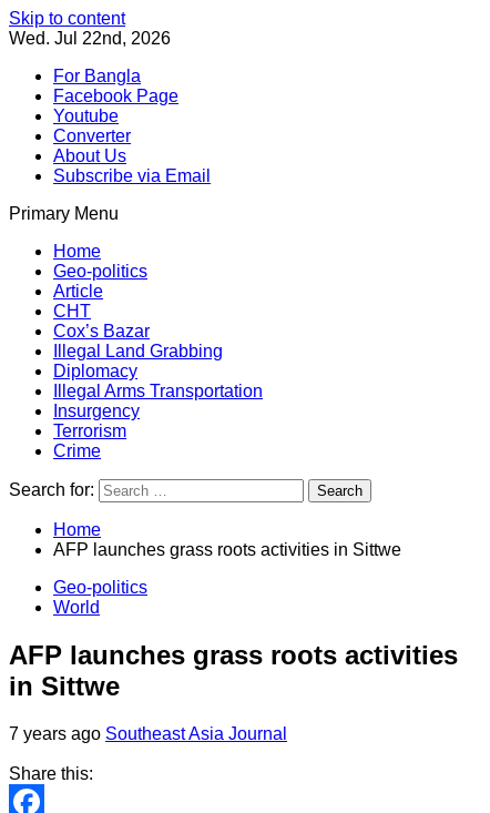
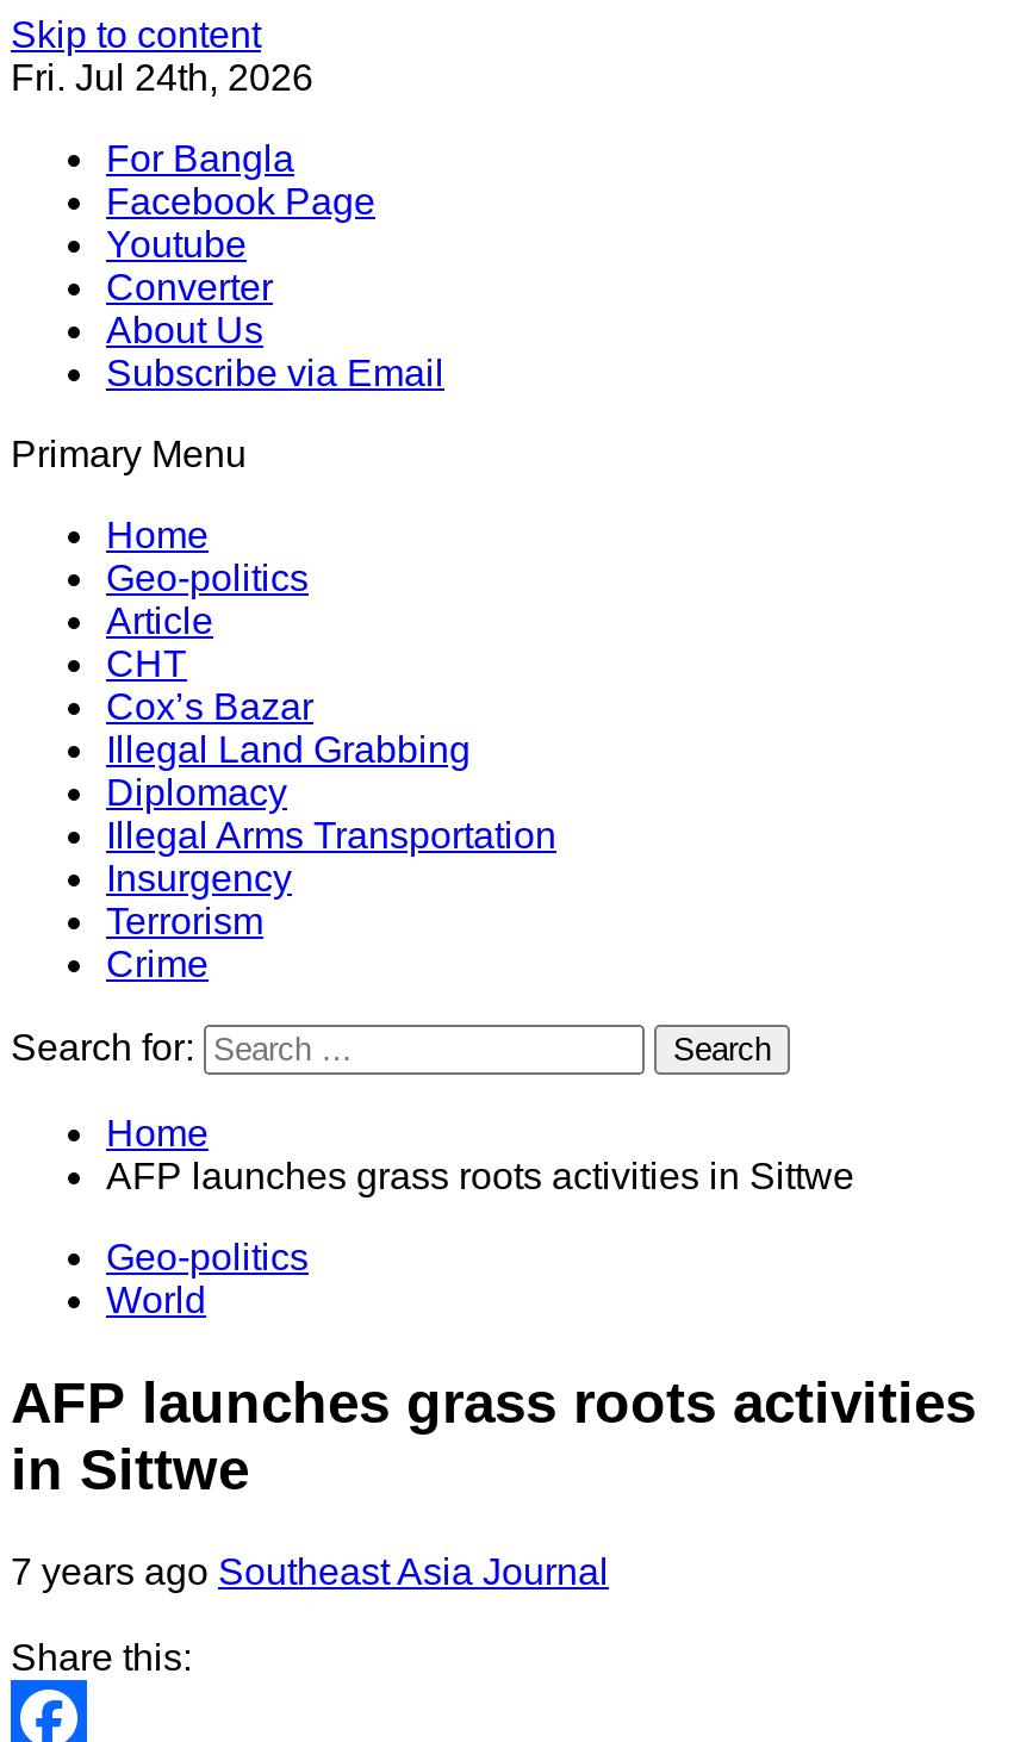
- Wed. Jul 22nd, 2026
+ Fri. Jul 24th, 2026
